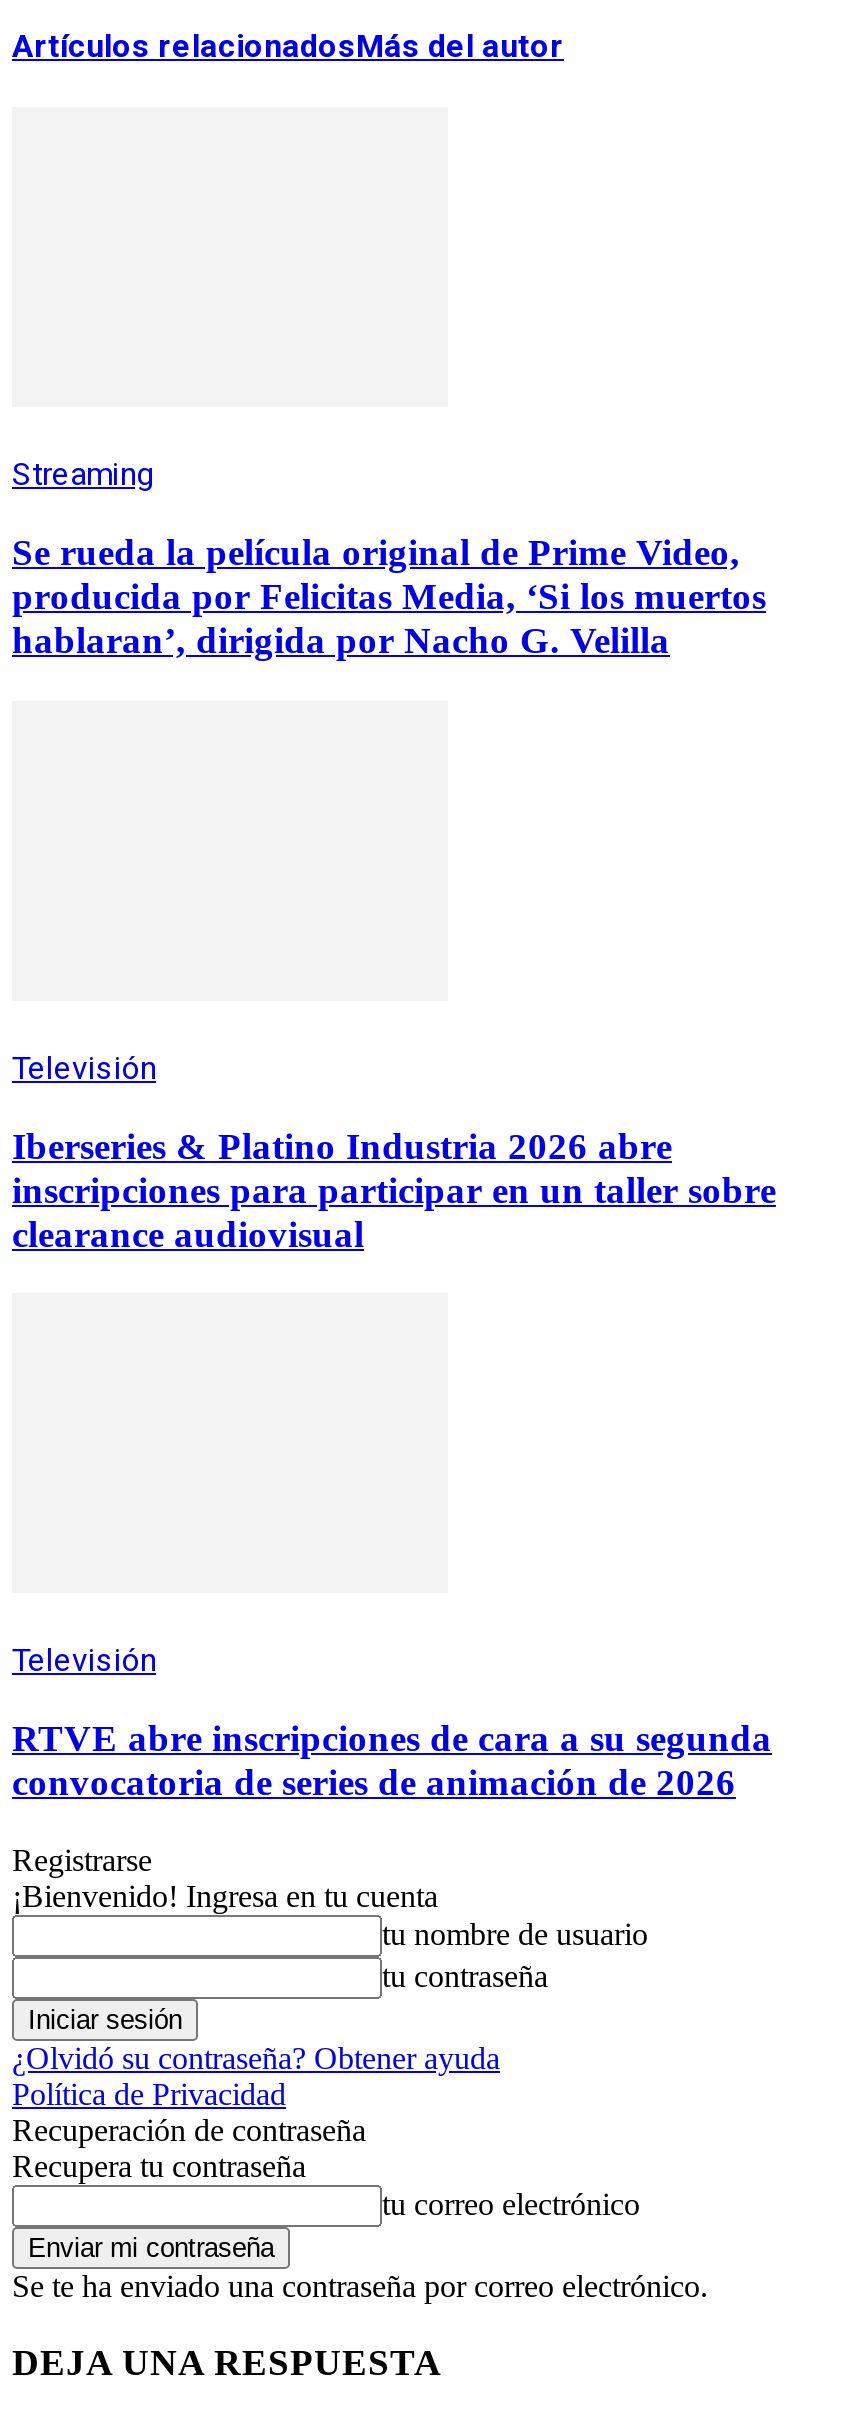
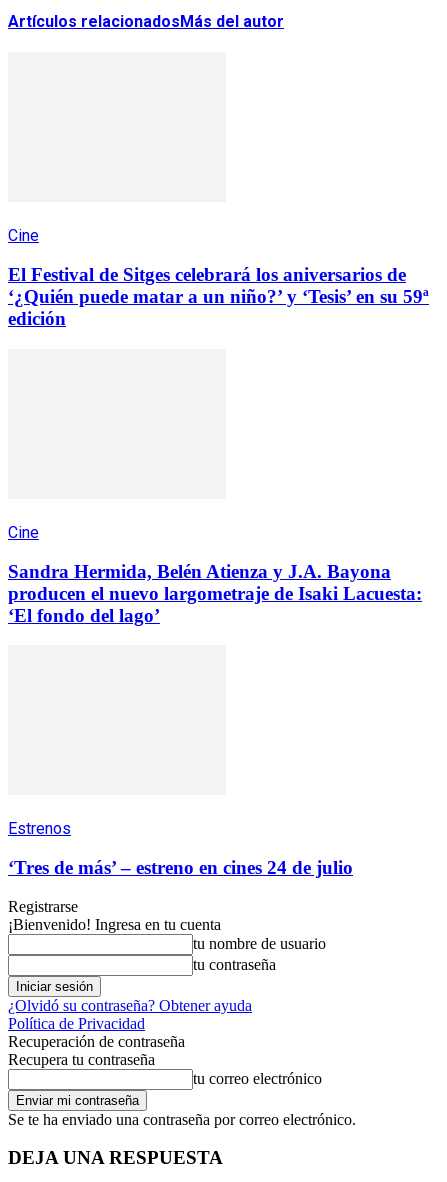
- Streaming
+ Cine

- Se rueda la película original de Prime Video,
- producida por Felicitas Media, ‘Si los muertos
- hablaran’, dirigida por Nacho G. Velilla
+ El Festival de Sitges celebrará los aniversarios de
+ ‘¿Quién puede matar a un niño?’ y ‘Tesis’ en su 59ª
+ edición

- Televisión
+ Cine

- Iberseries & Platino Industria 2026 abre
- inscripciones para participar en un taller sobre
- clearance audiovisual
+ Sandra Hermida, Belén Atienza y J.A. Bayona
+ producen el nuevo largometraje de Isaki Lacuesta:
+ ‘El fondo del lago’

- Televisión
+ Estrenos

- RTVE abre inscripciones de cara a su segunda
- convocatoria de series de animación de 2026
+ ‘Tres de más’ – estreno en cines 24 de julio
